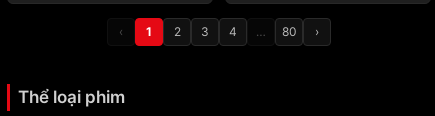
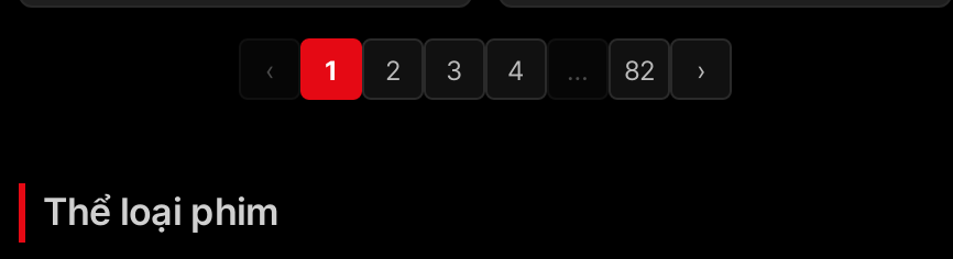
- 80
+ 82
